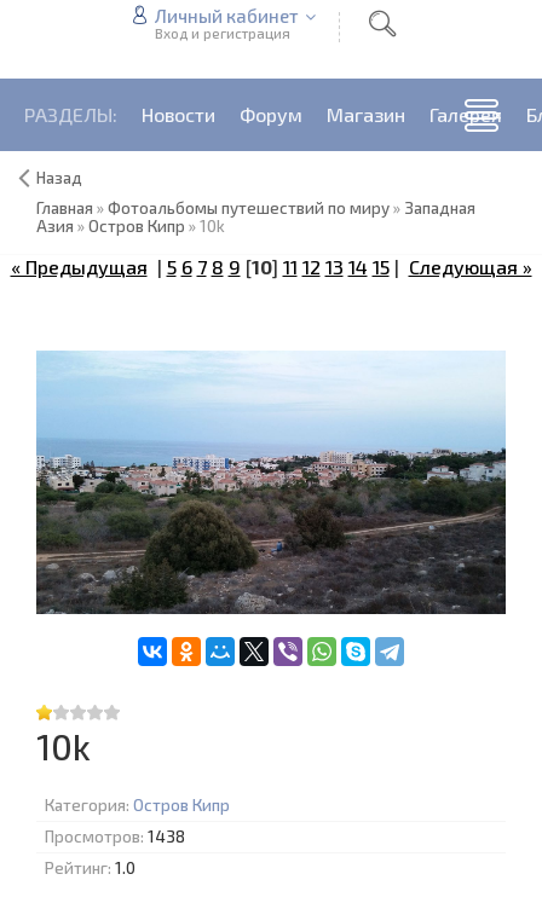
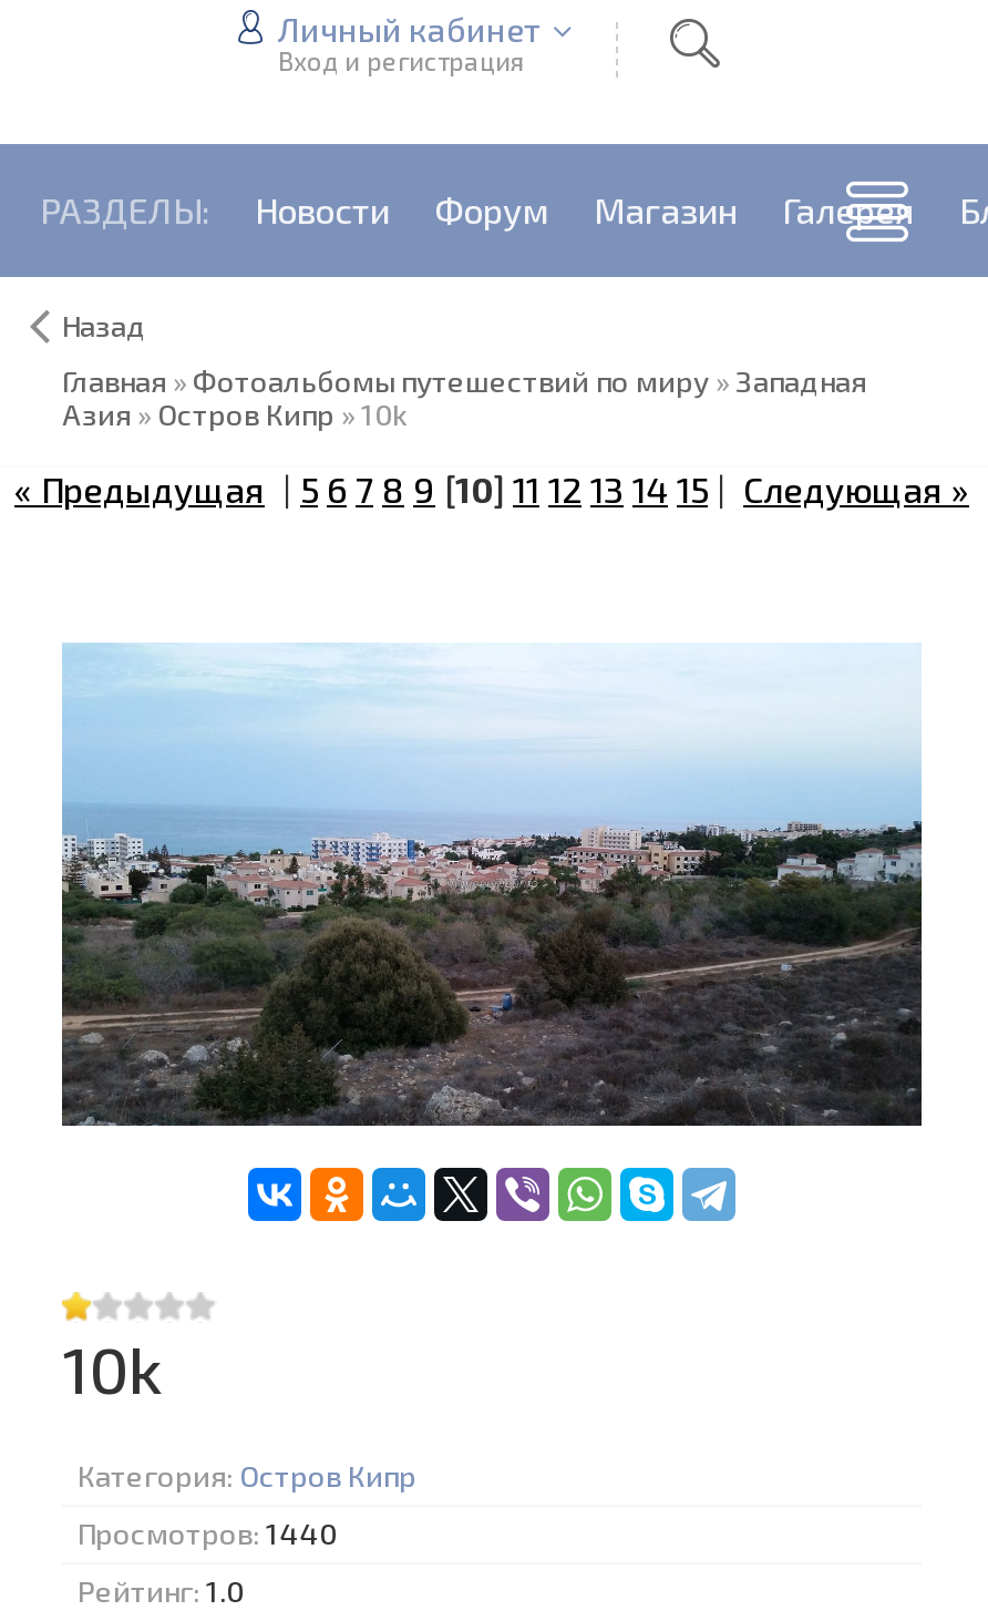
- Просмотров: 1438
+ Просмотров: 1440
